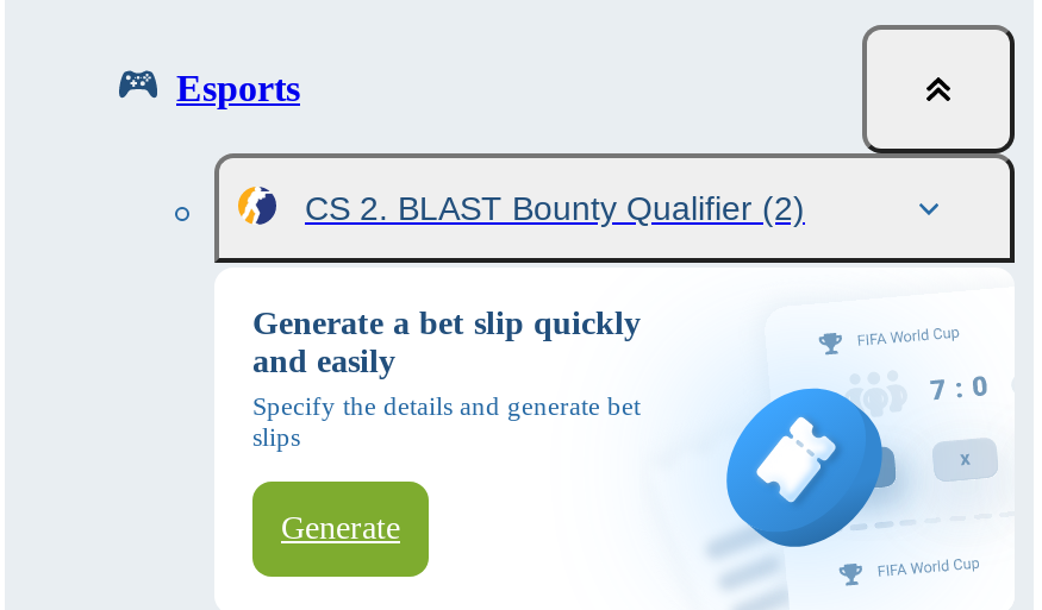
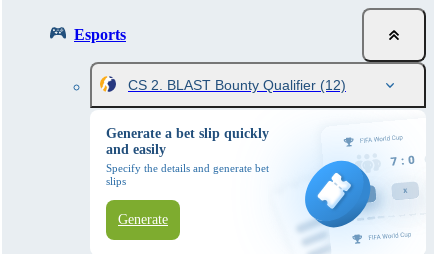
- CS 2. BLAST Bounty Qualifier (2)
+ CS 2. BLAST Bounty Qualifier (12)
